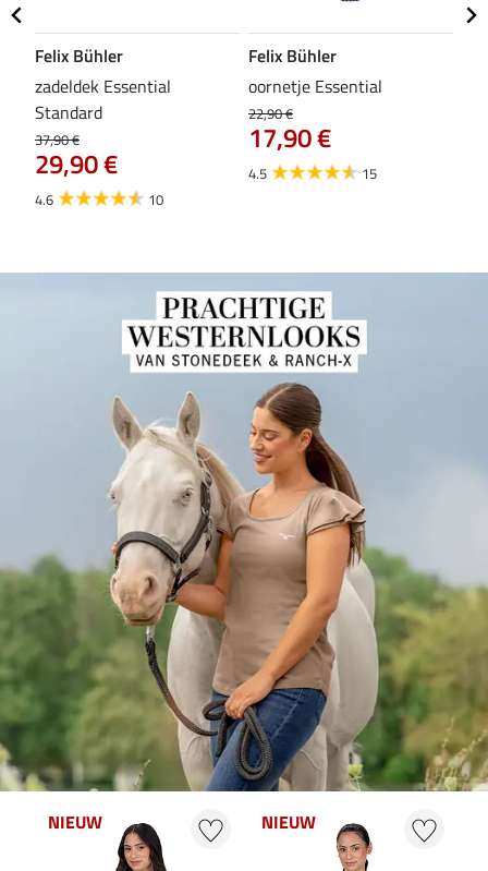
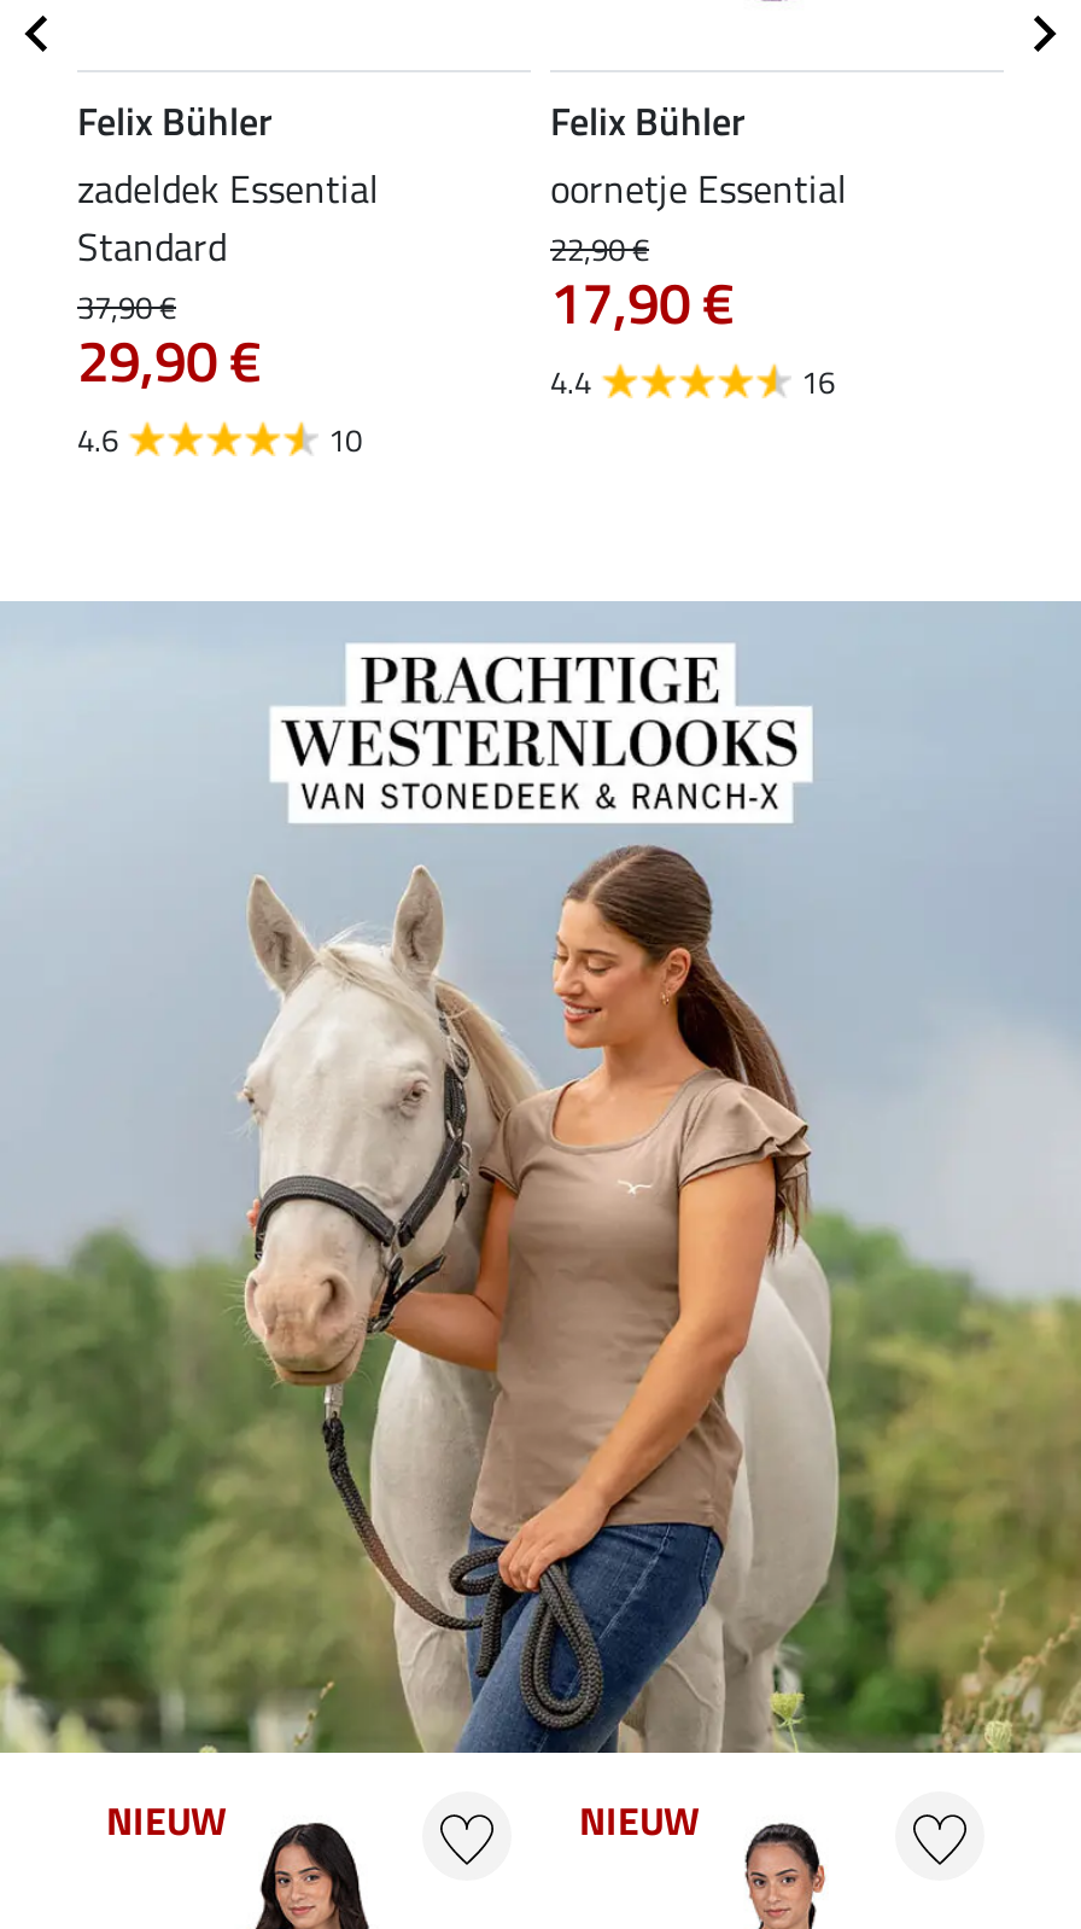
- 4.5
+ 4.4

- 15
+ 16
